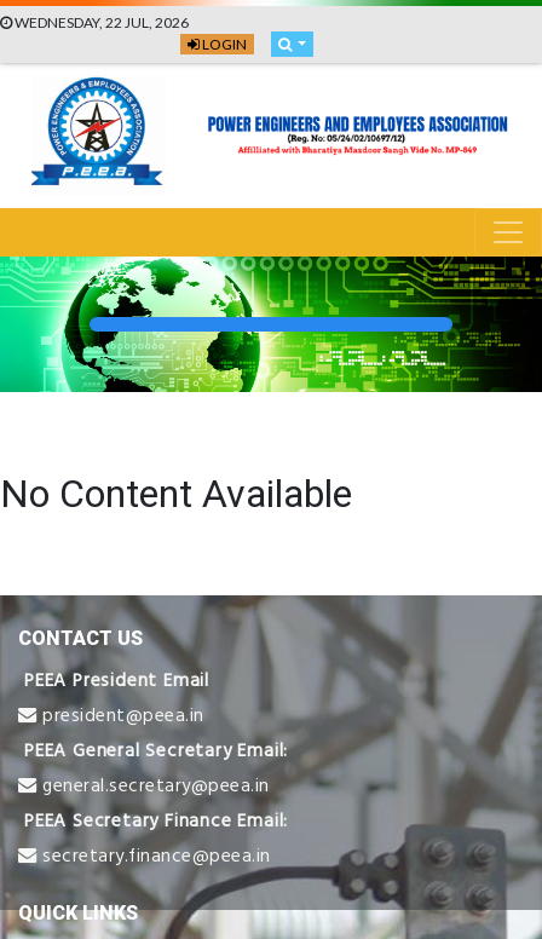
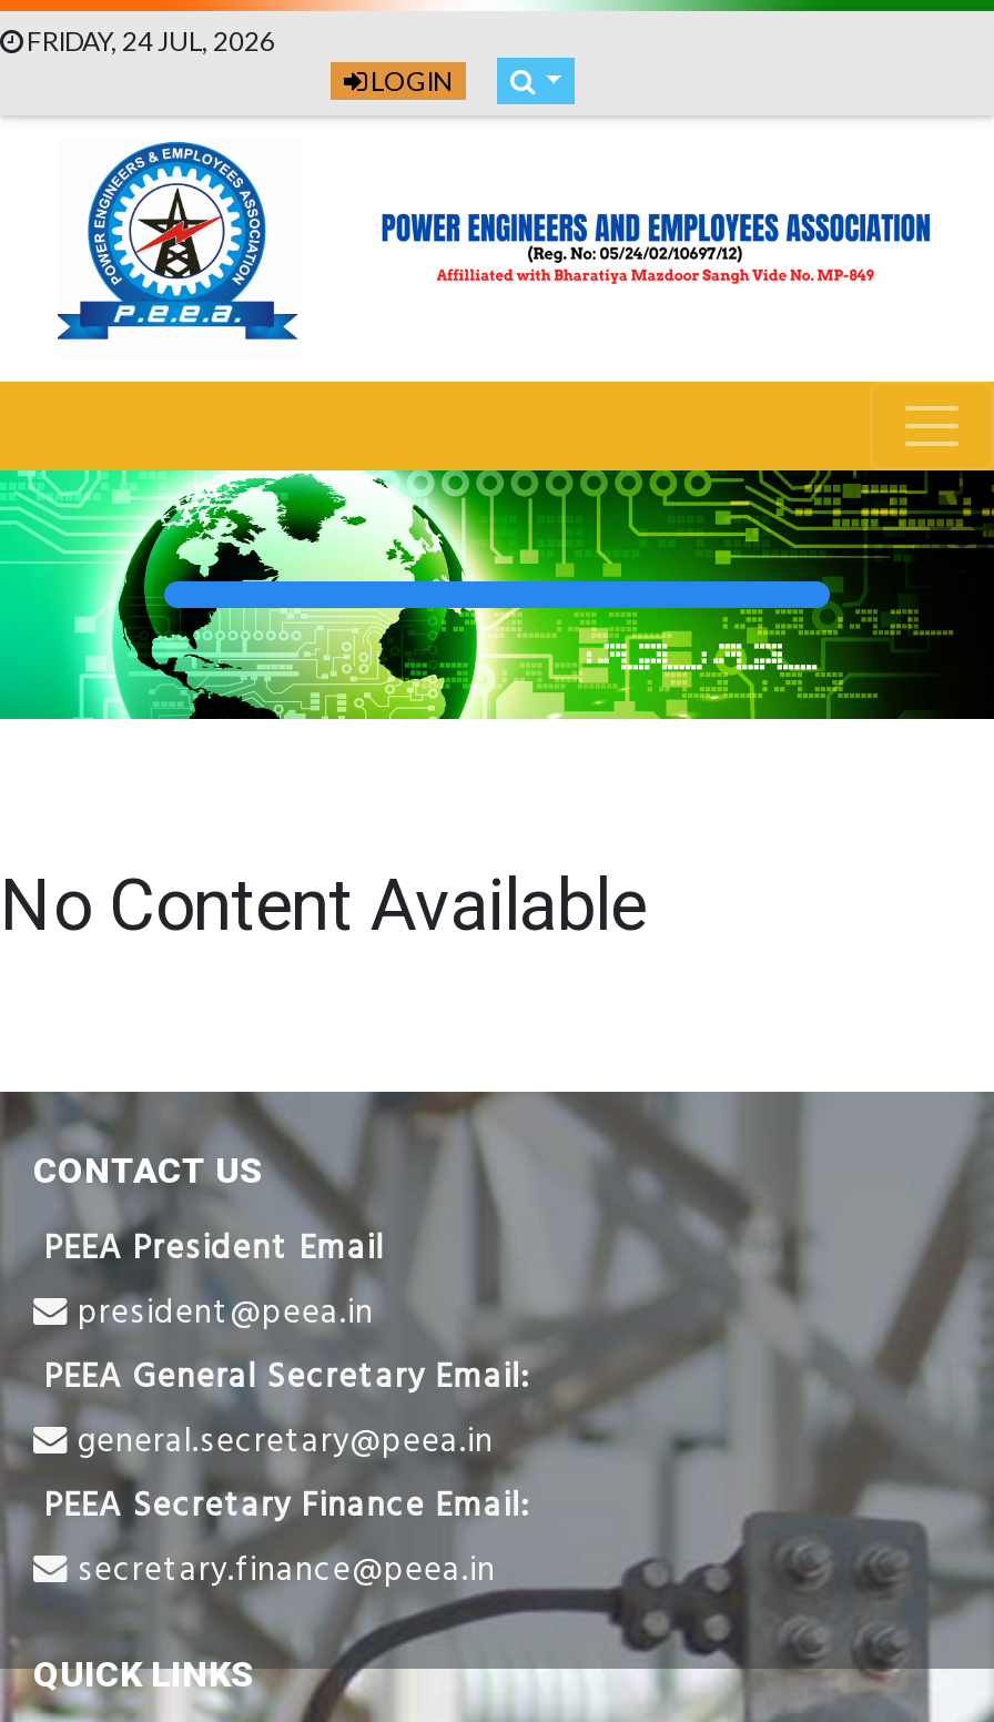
- WEDNESDAY, 22 JUL, 2026
+ FRIDAY, 24 JUL, 2026
